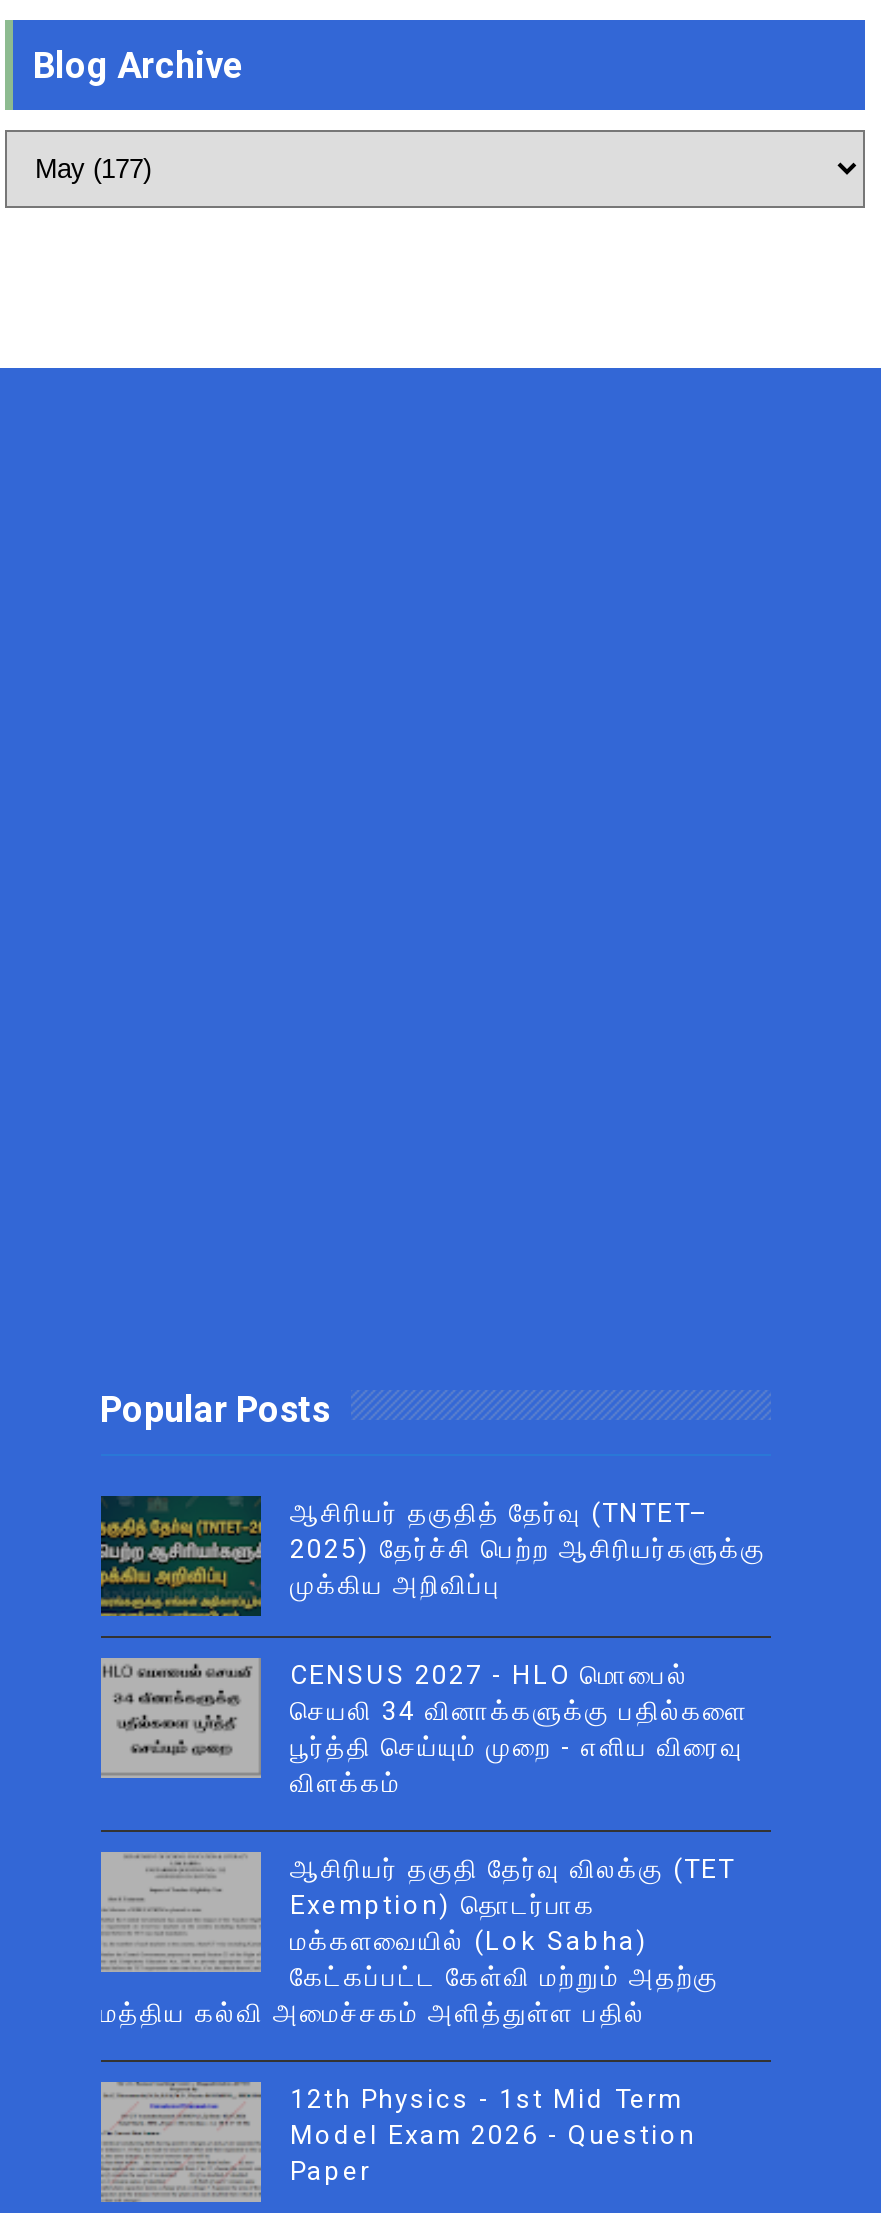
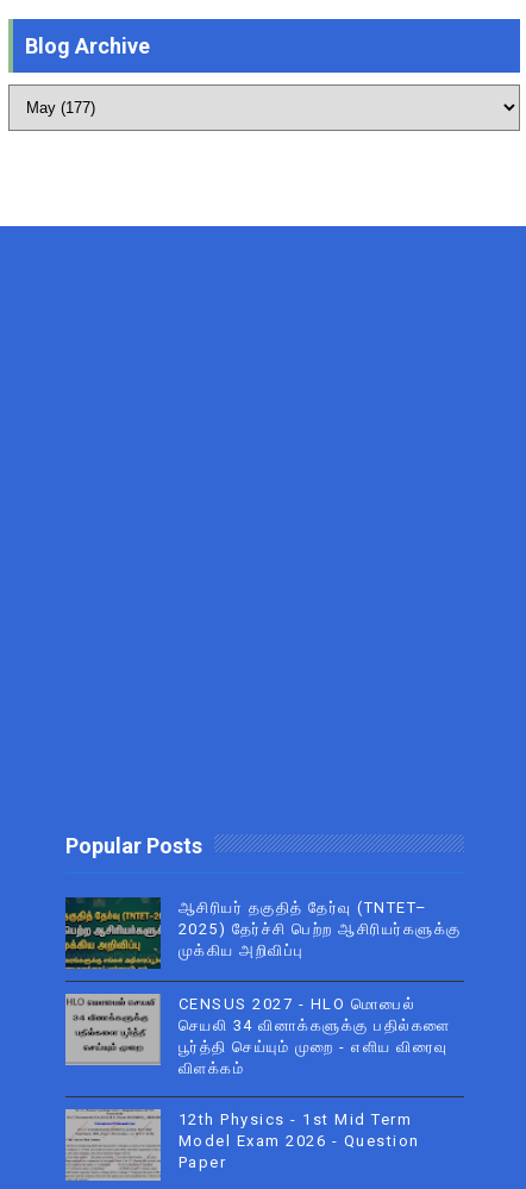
- ஆசிரியர் தகுதி தேர்வு விலக்கு (TET
- Exemption) தொடர்பாக
- மக்களவையில் (Lok Sabha)
- கேட்கப்பட்ட கேள்வி மற்றும் அதற்கு
- மத்திய கல்வி அமைச்சகம் அளித்துள்ள பதில்
